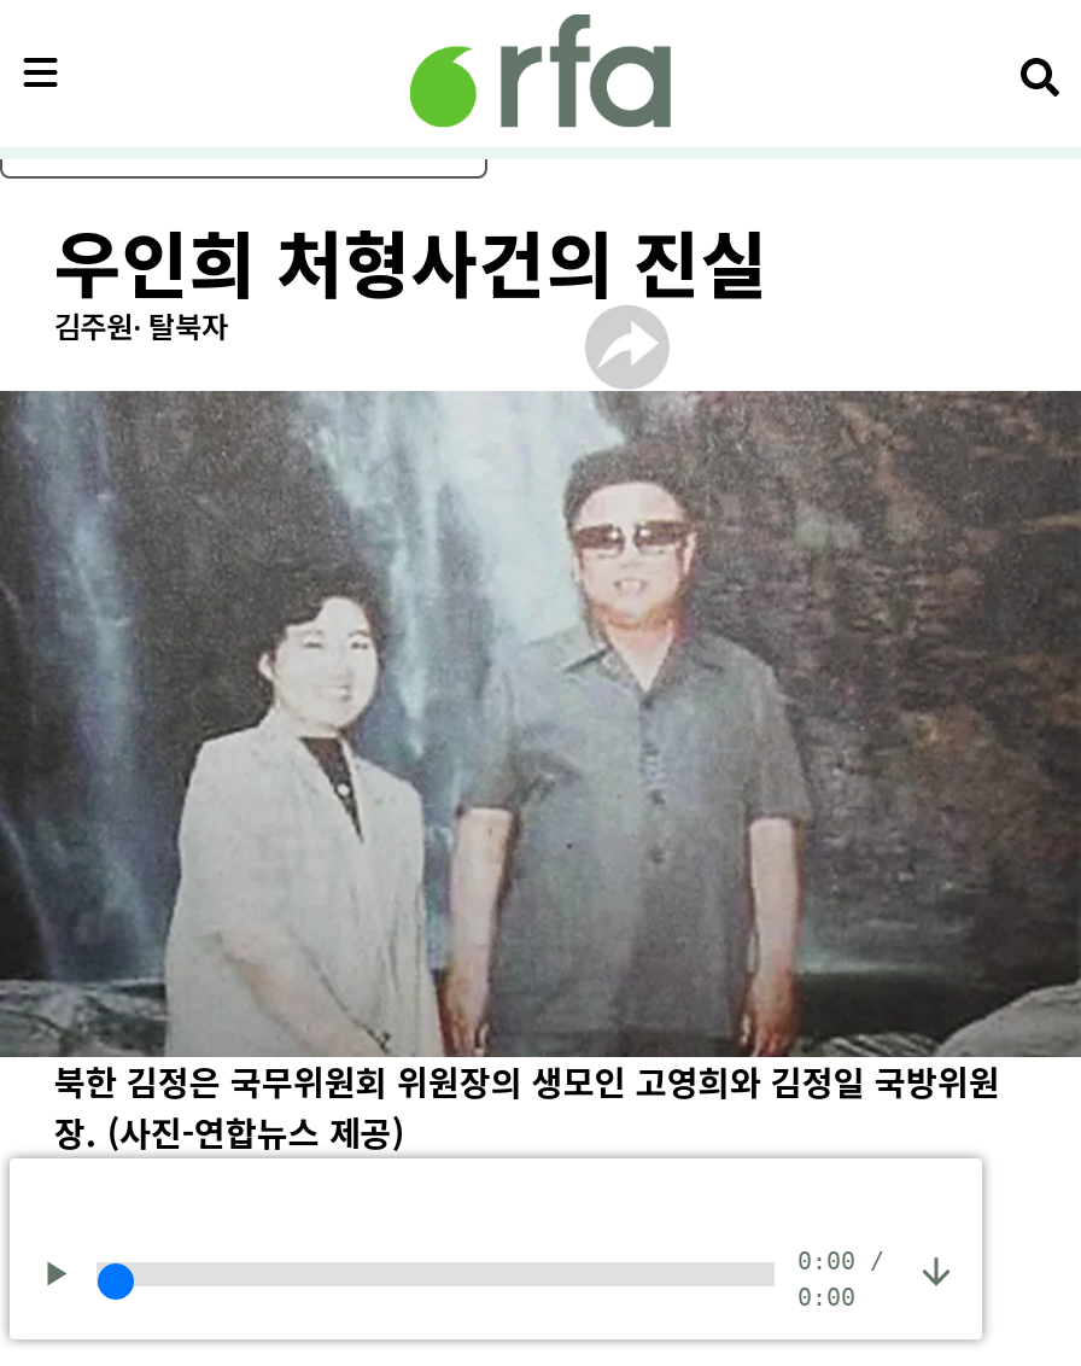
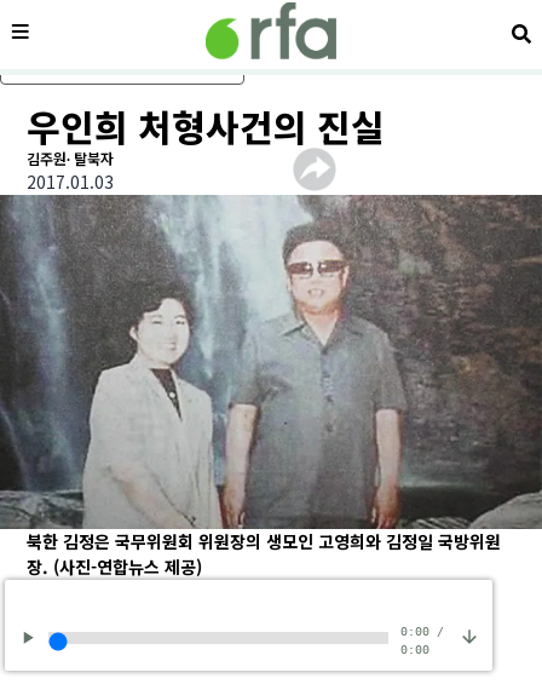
+ 2017.01.03
